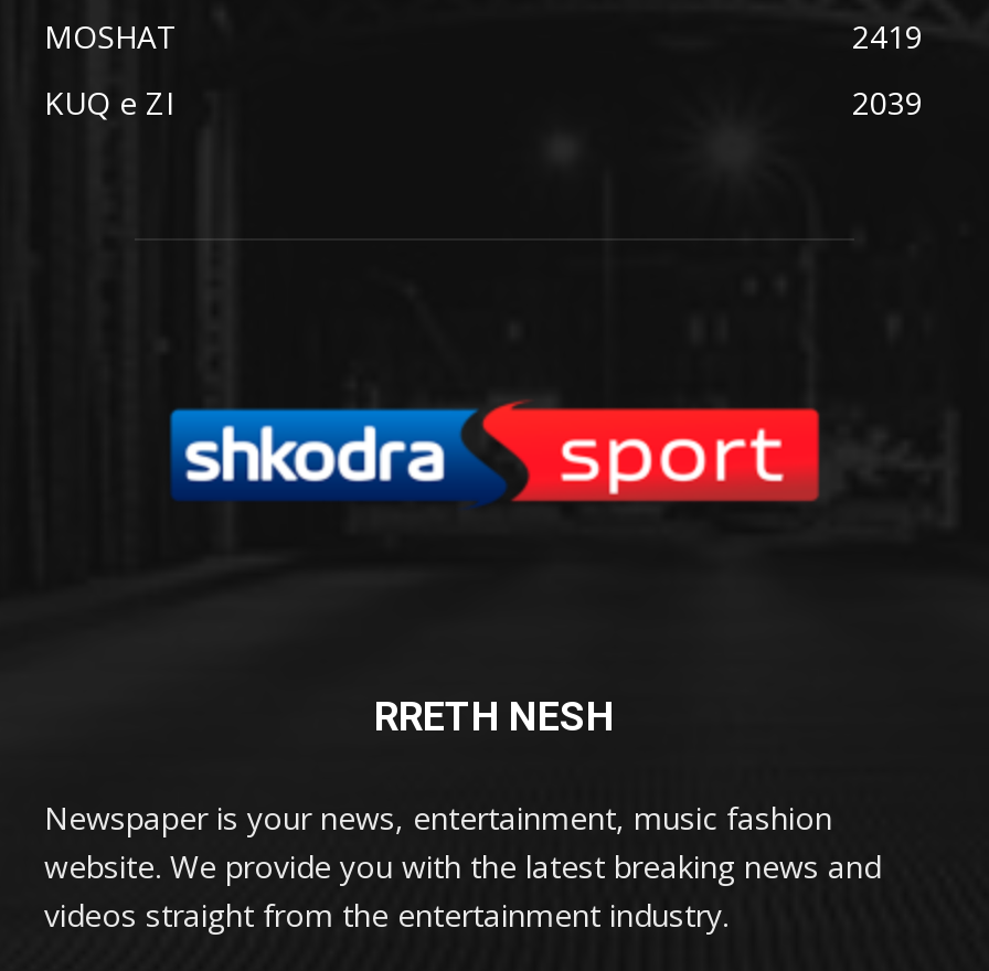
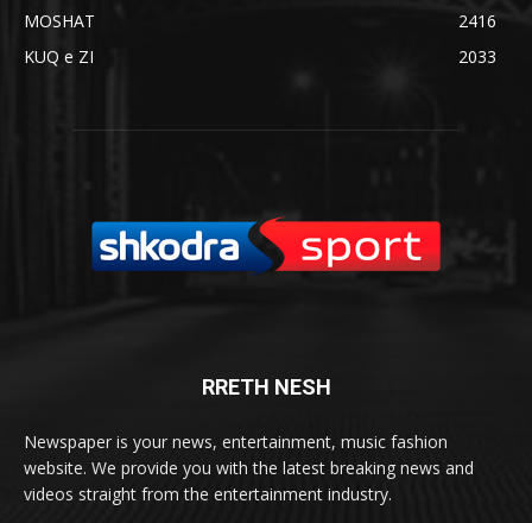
- 2419
+ 2416

- 2039
+ 2033
